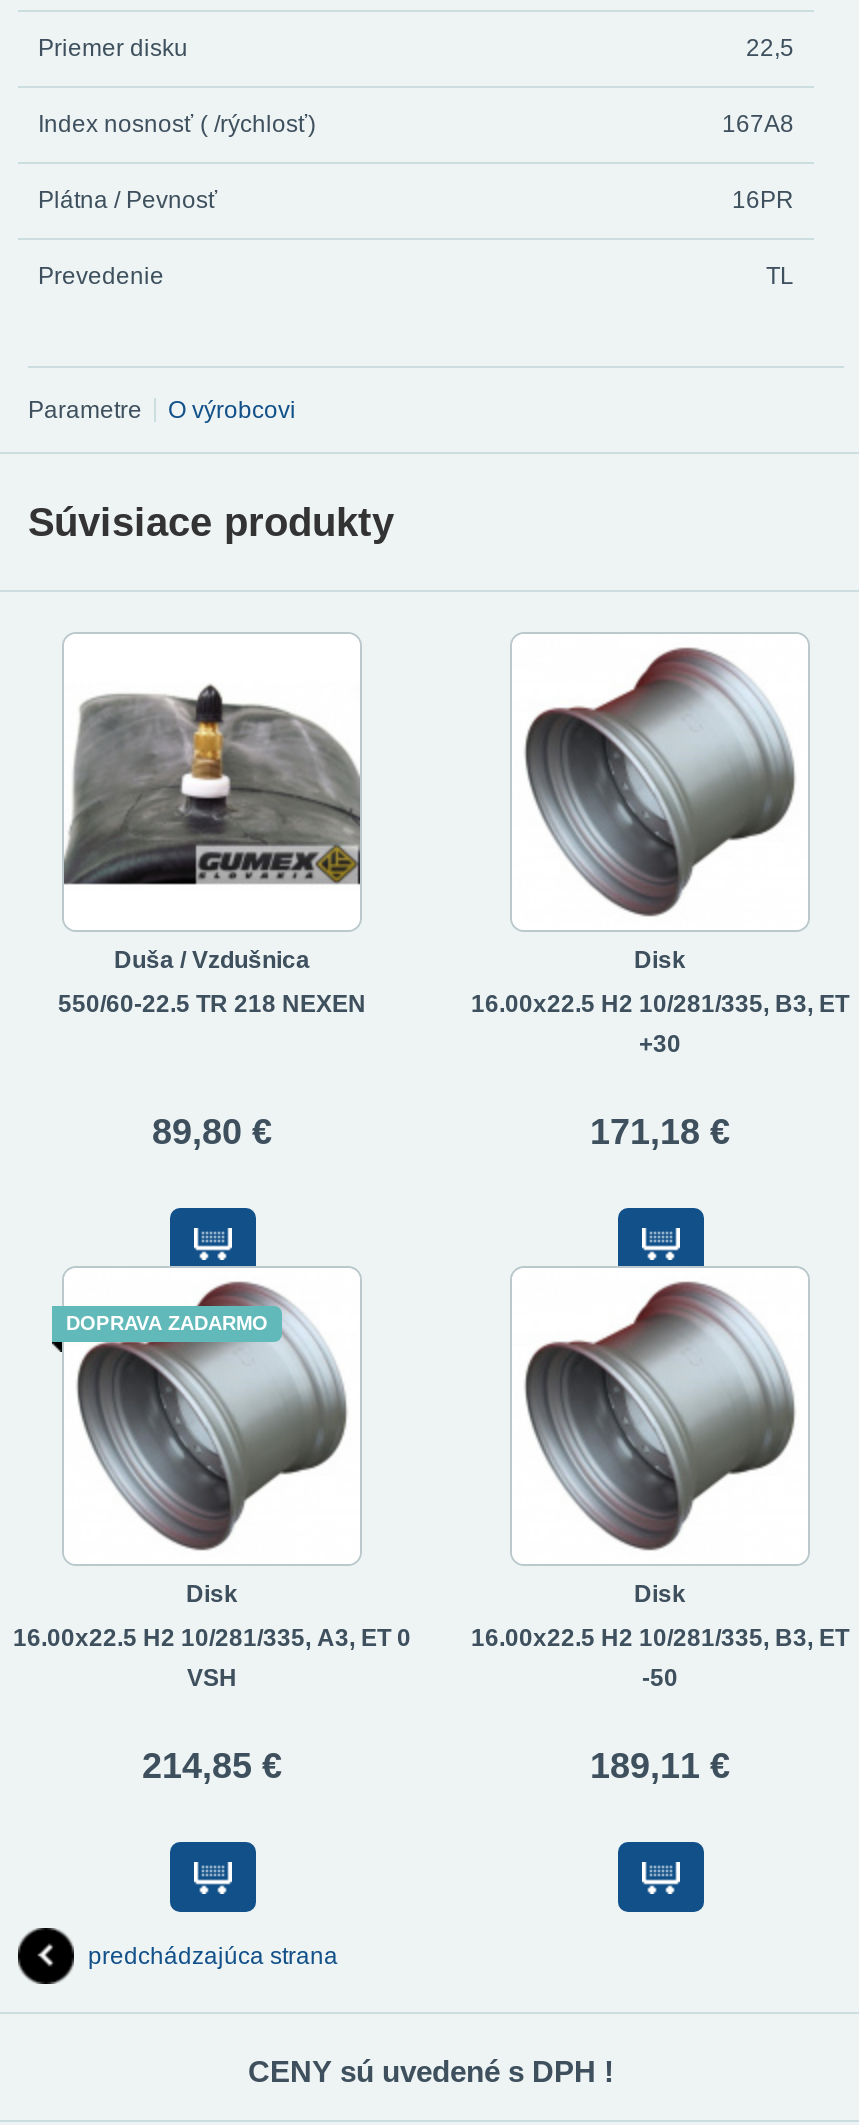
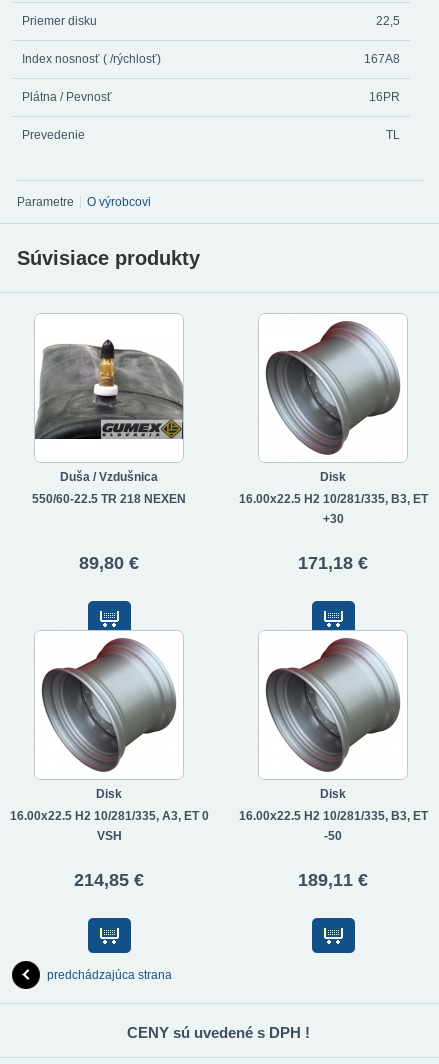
- DOPRAVA ZADARMO
